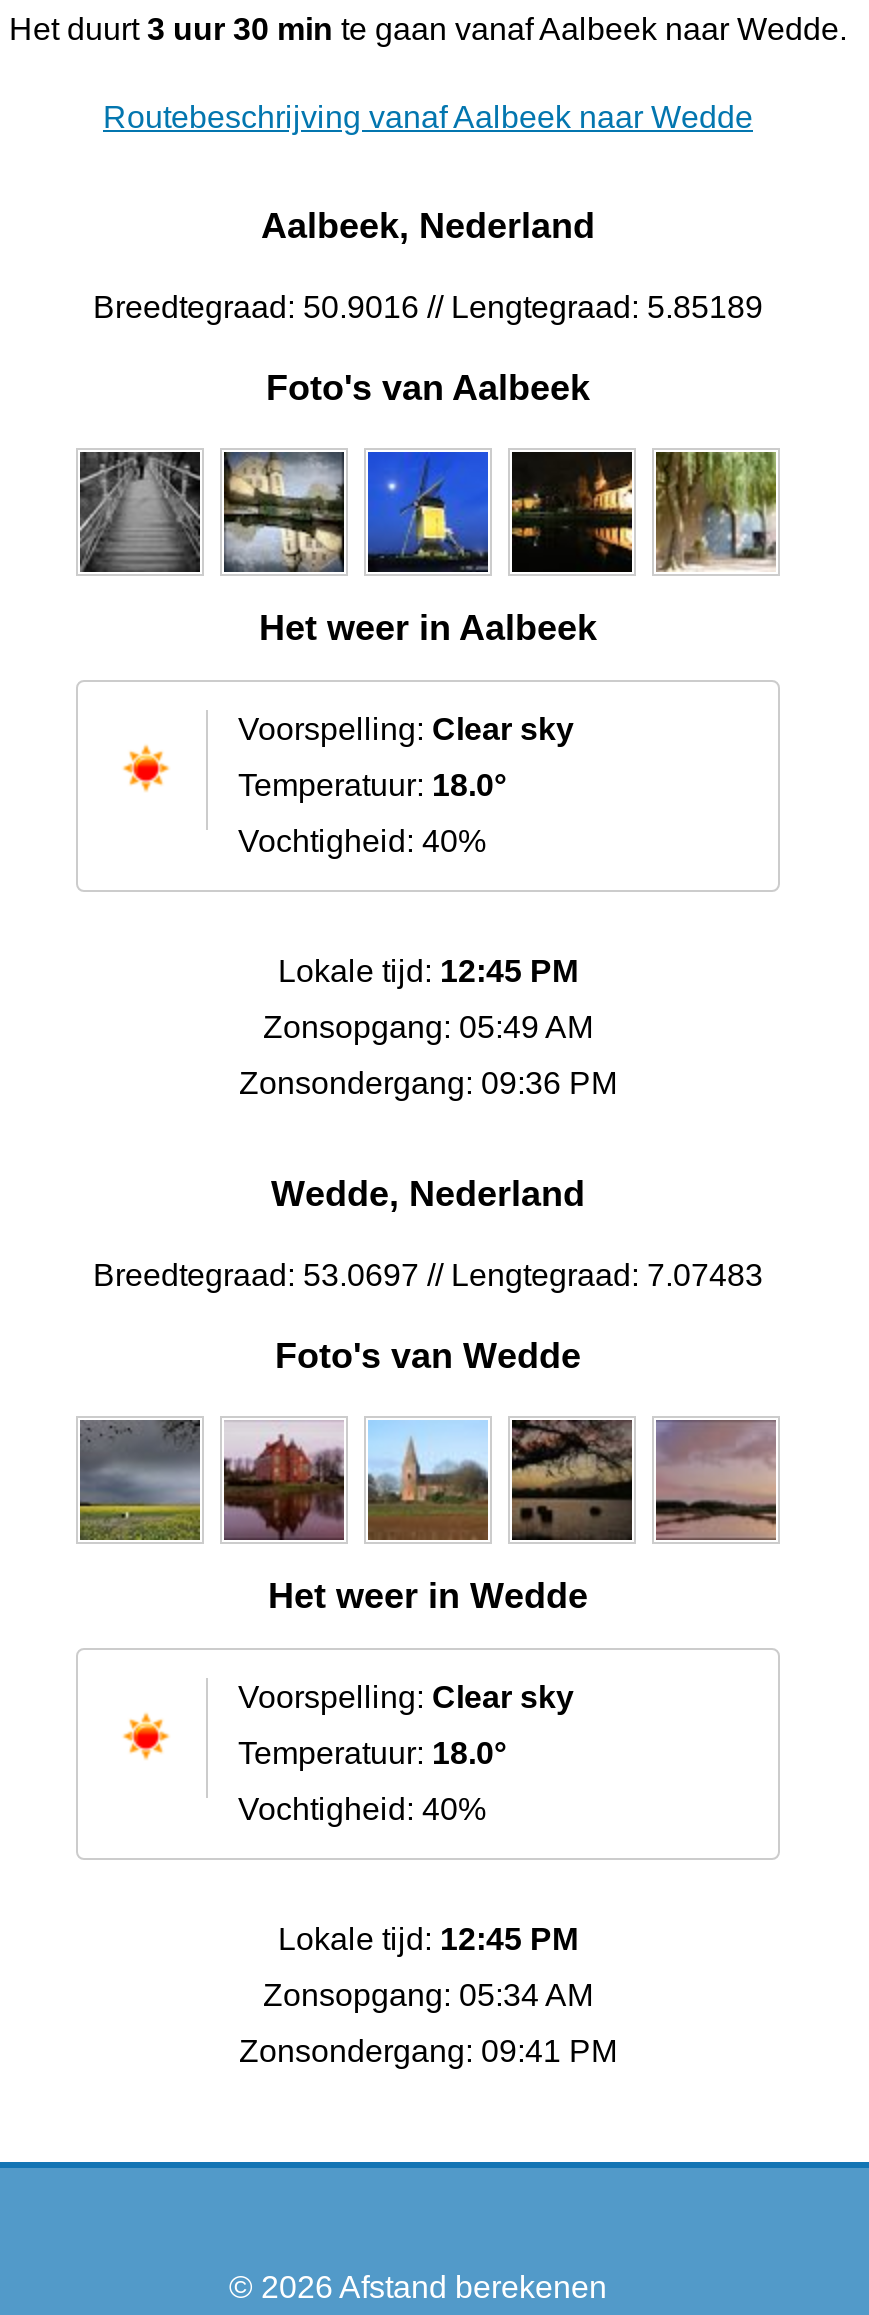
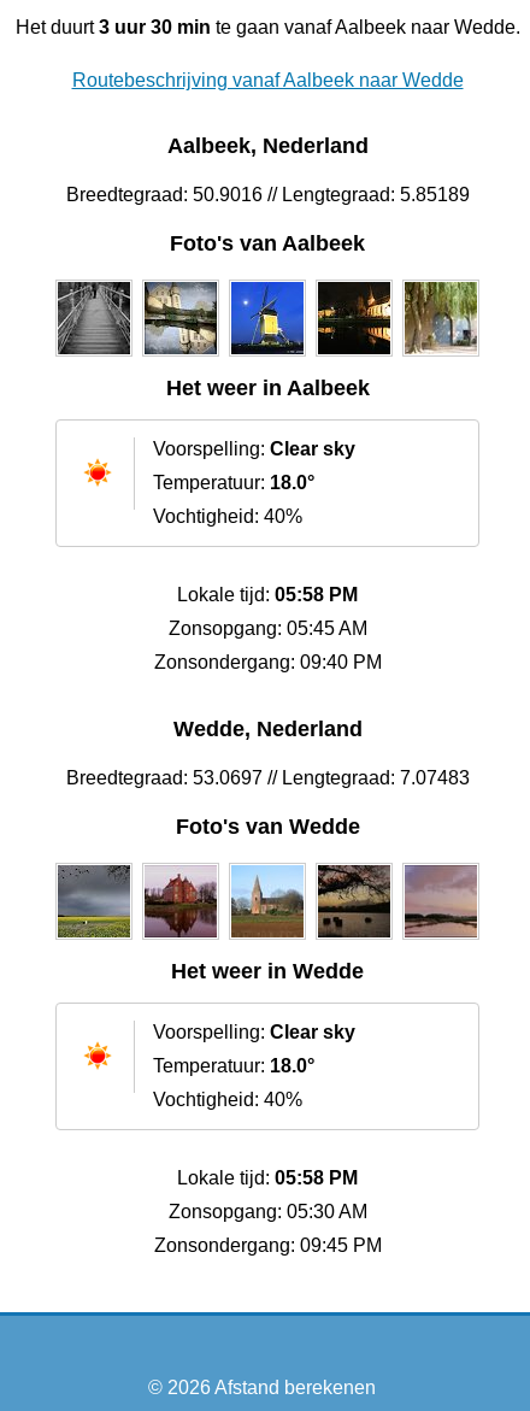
- Lokale tijd: 12:45 PM
+ Lokale tijd: 05:58 PM

- Zonsopgang: 05:49 AM
+ Zonsopgang: 05:45 AM

- Zonsondergang: 09:36 PM
+ Zonsondergang: 09:40 PM

- Lokale tijd: 12:45 PM
+ Lokale tijd: 05:58 PM

- Zonsopgang: 05:34 AM
+ Zonsopgang: 05:30 AM

- Zonsondergang: 09:41 PM
+ Zonsondergang: 09:45 PM
